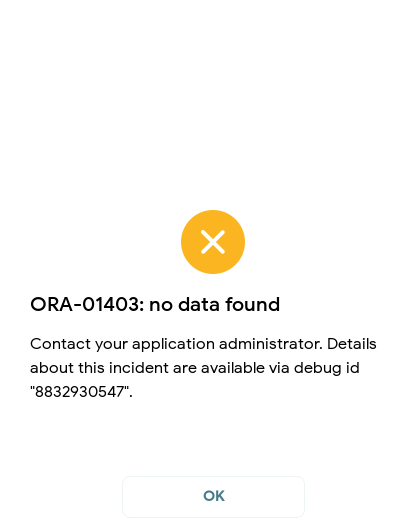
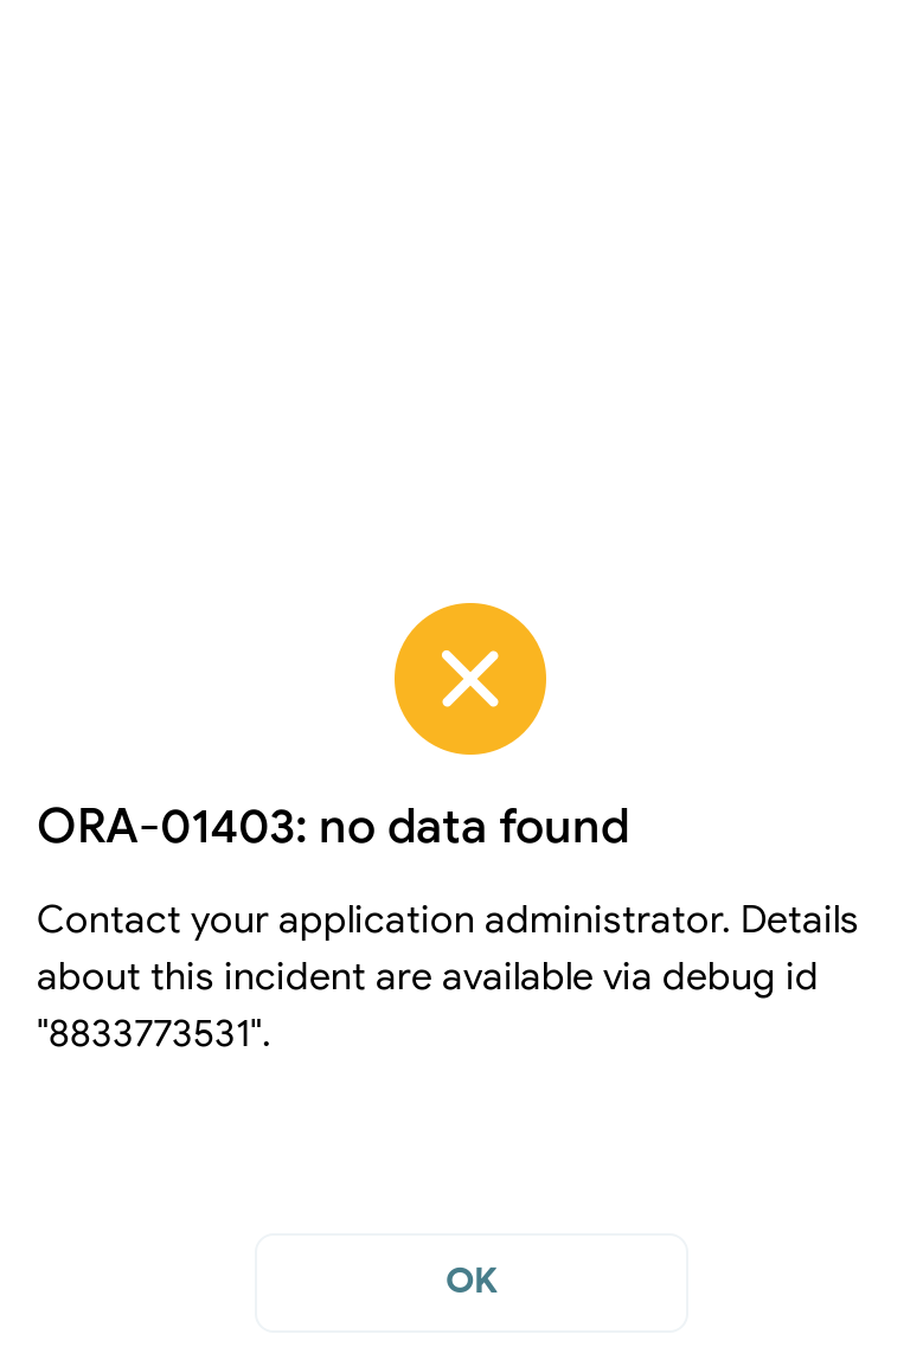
- "8832930547".
+ "8833773531".
